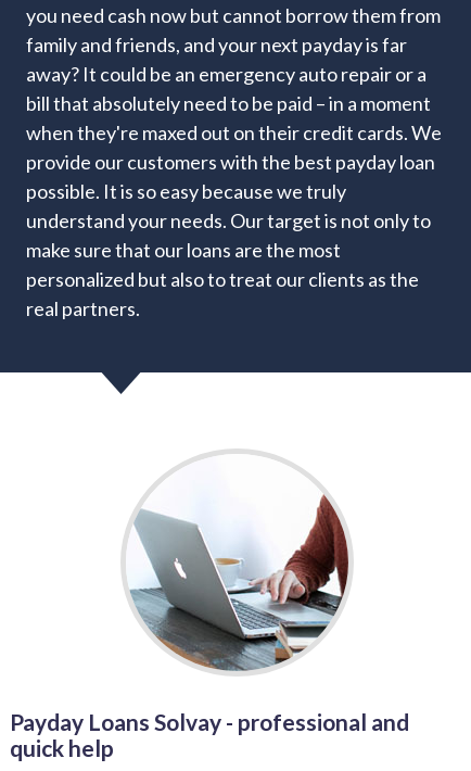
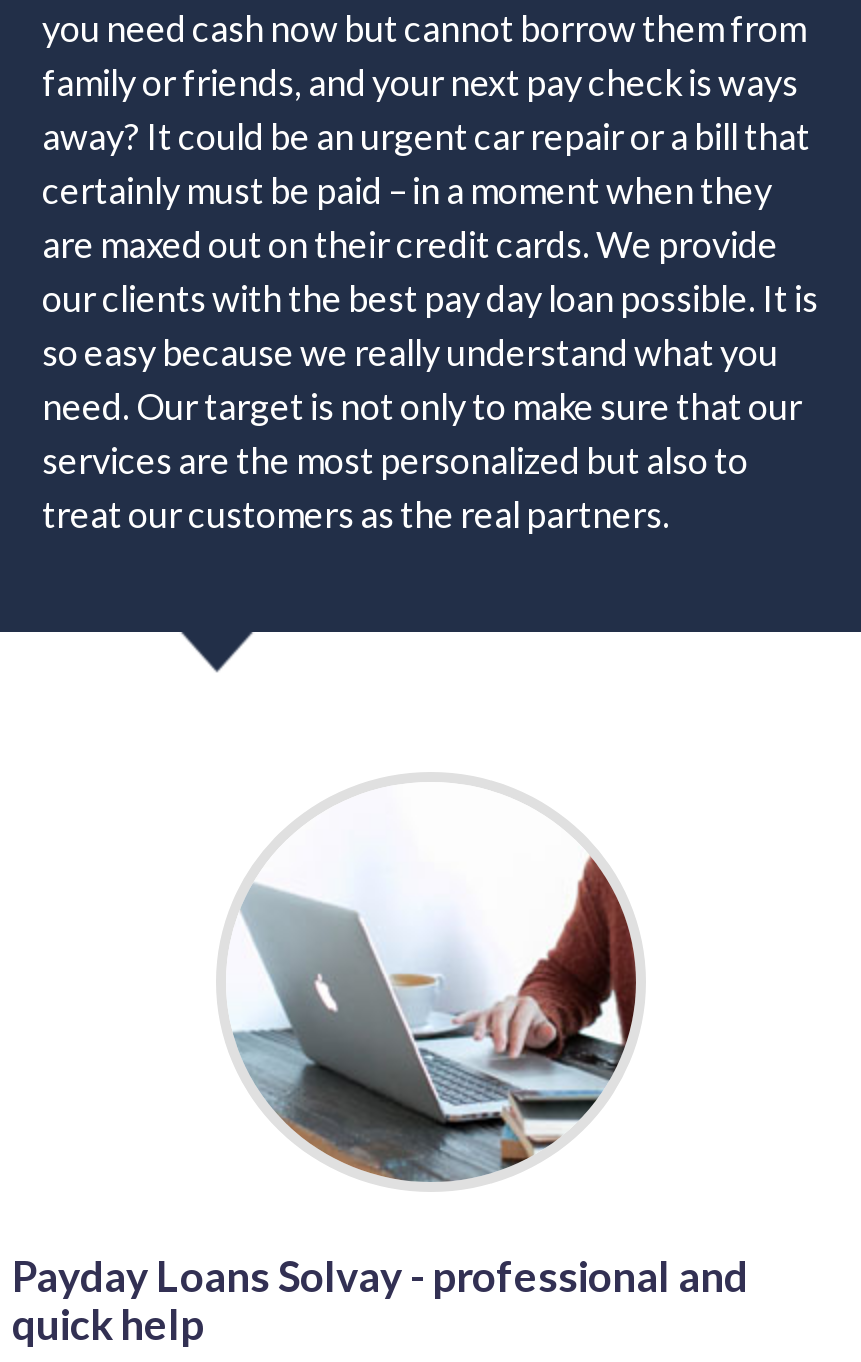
- family and friends, and your next payday is far
- away? It could be an emergency auto repair or a
- bill that absolutely need to be paid – in a moment
- when they're maxed out on their credit cards. We
- provide our customers with the best payday loan
- possible. It is so easy because we truly
- understand your needs. Our target is not only to
- make sure that our loans are the most
- personalized but also to treat our clients as the
- real partners.
+ family or friends, and your next pay check is ways
+ away? It could be an urgent car repair or a bill that
+ certainly must be paid – in a moment when they
+ are maxed out on their credit cards. We provide
+ our clients with the best pay day loan possible. It is
+ so easy because we really understand what you
+ need. Our target is not only to make sure that our
+ services are the most personalized but also to
+ treat our customers as the real partners.
